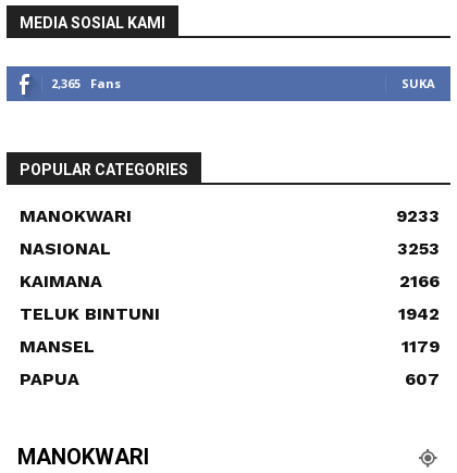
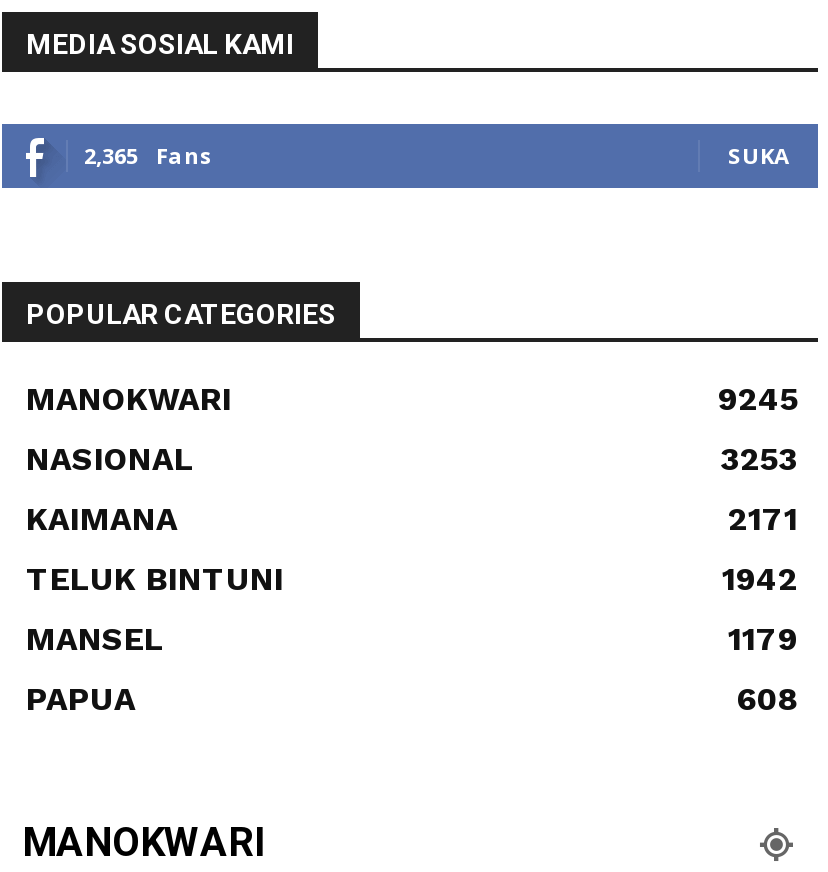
- 9233
+ 9245

- 2166
+ 2171

- 607
+ 608
